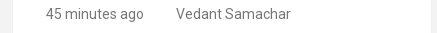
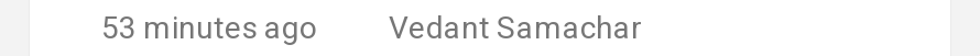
- 45 minutes ago
+ 53 minutes ago
